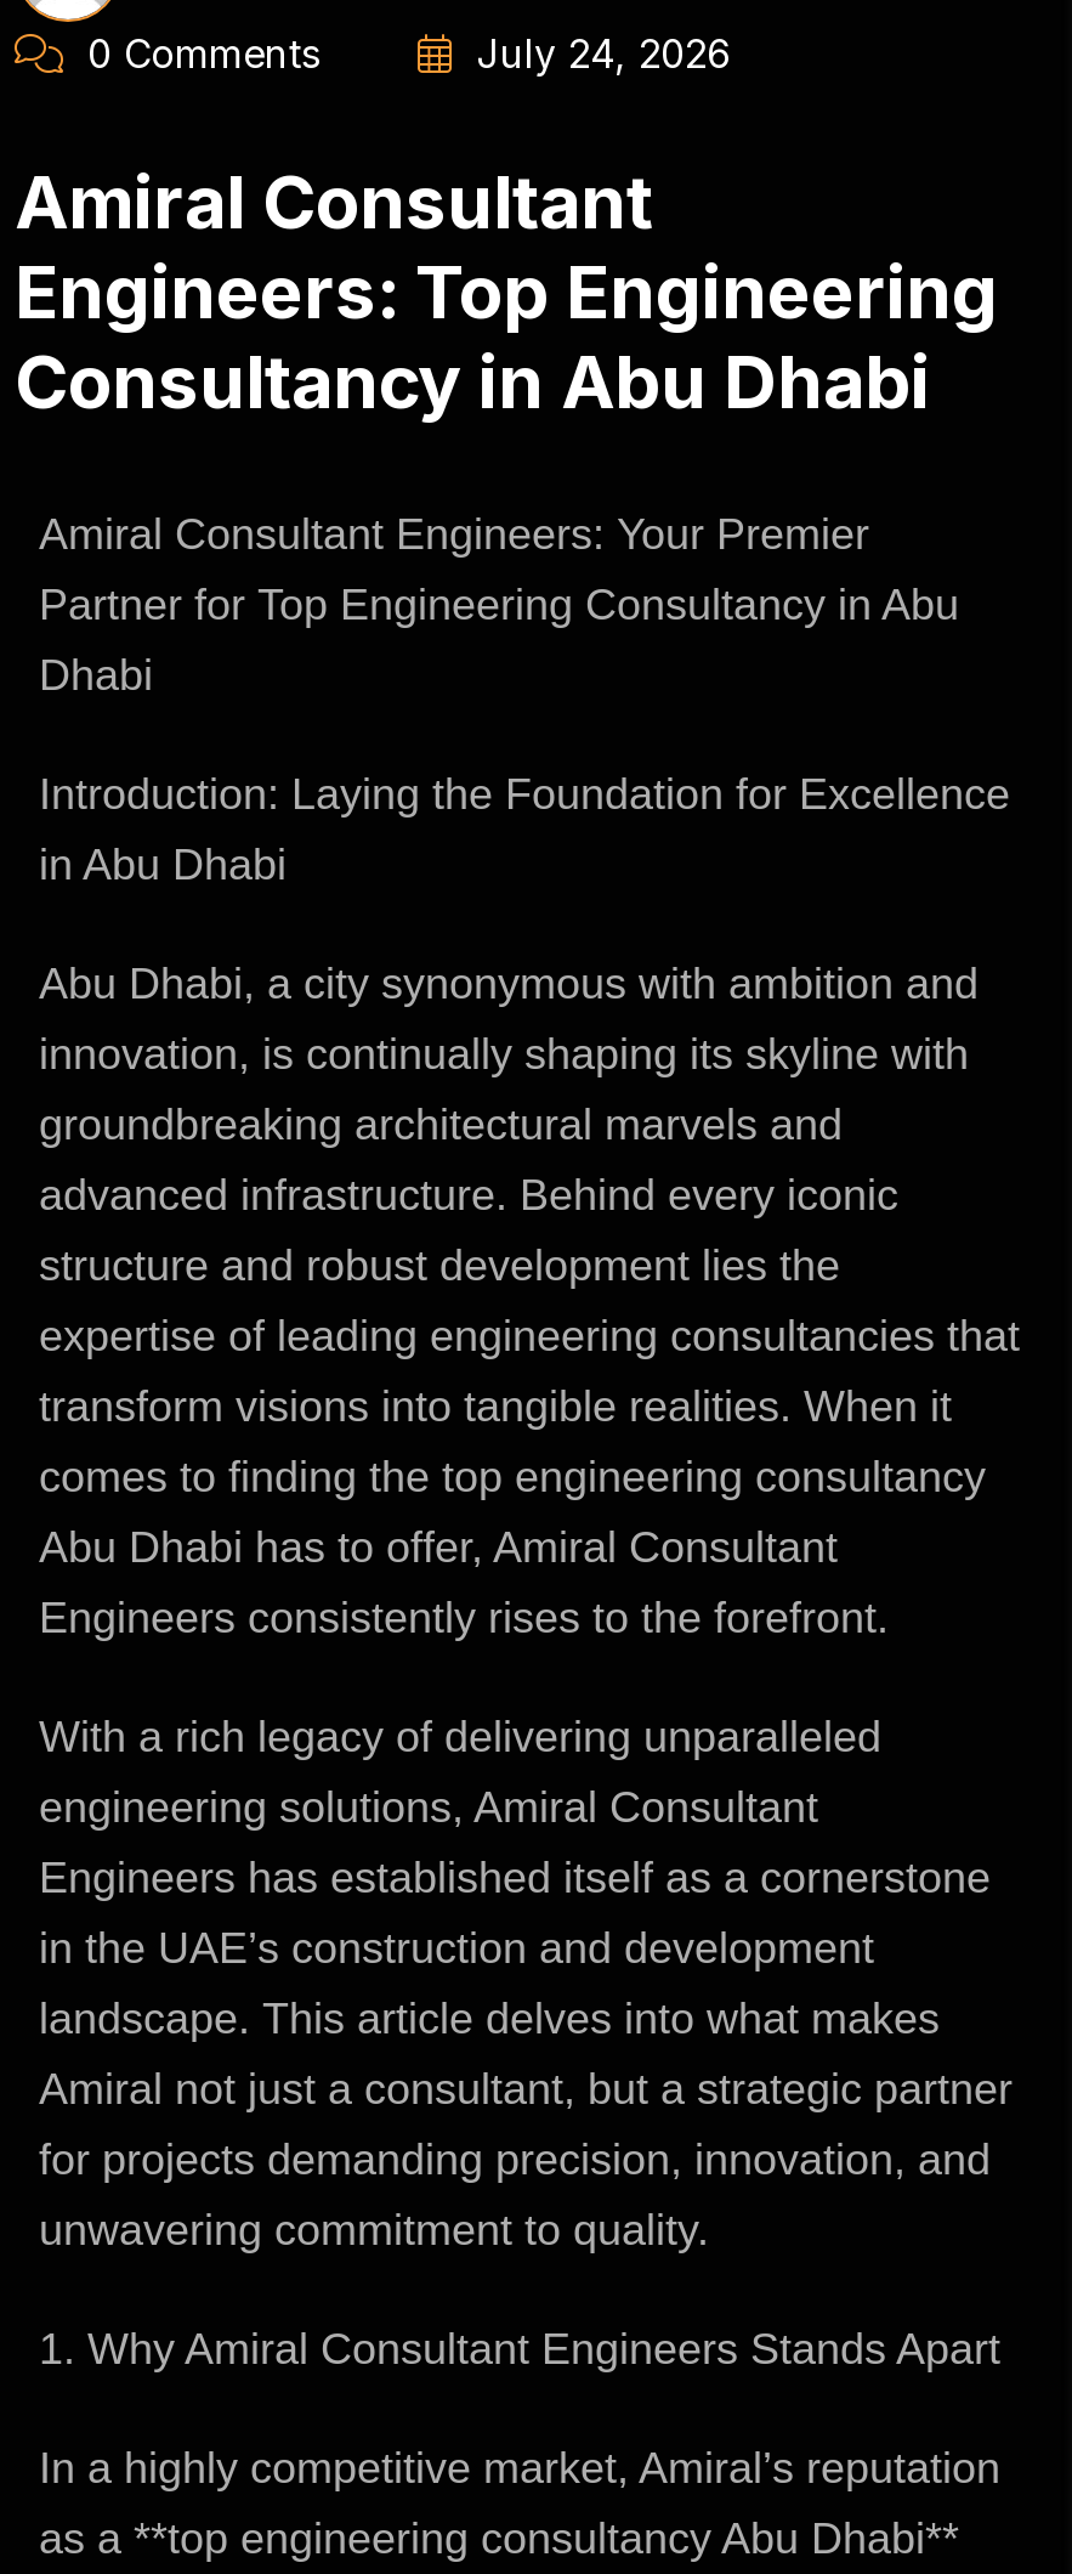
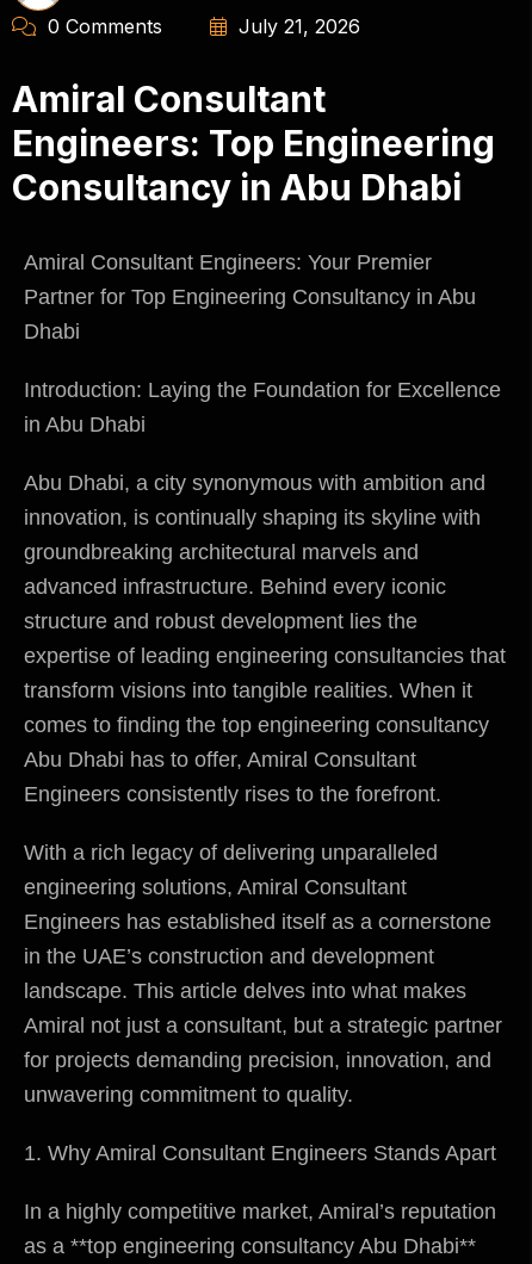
- July 24, 2026
+ July 21, 2026
